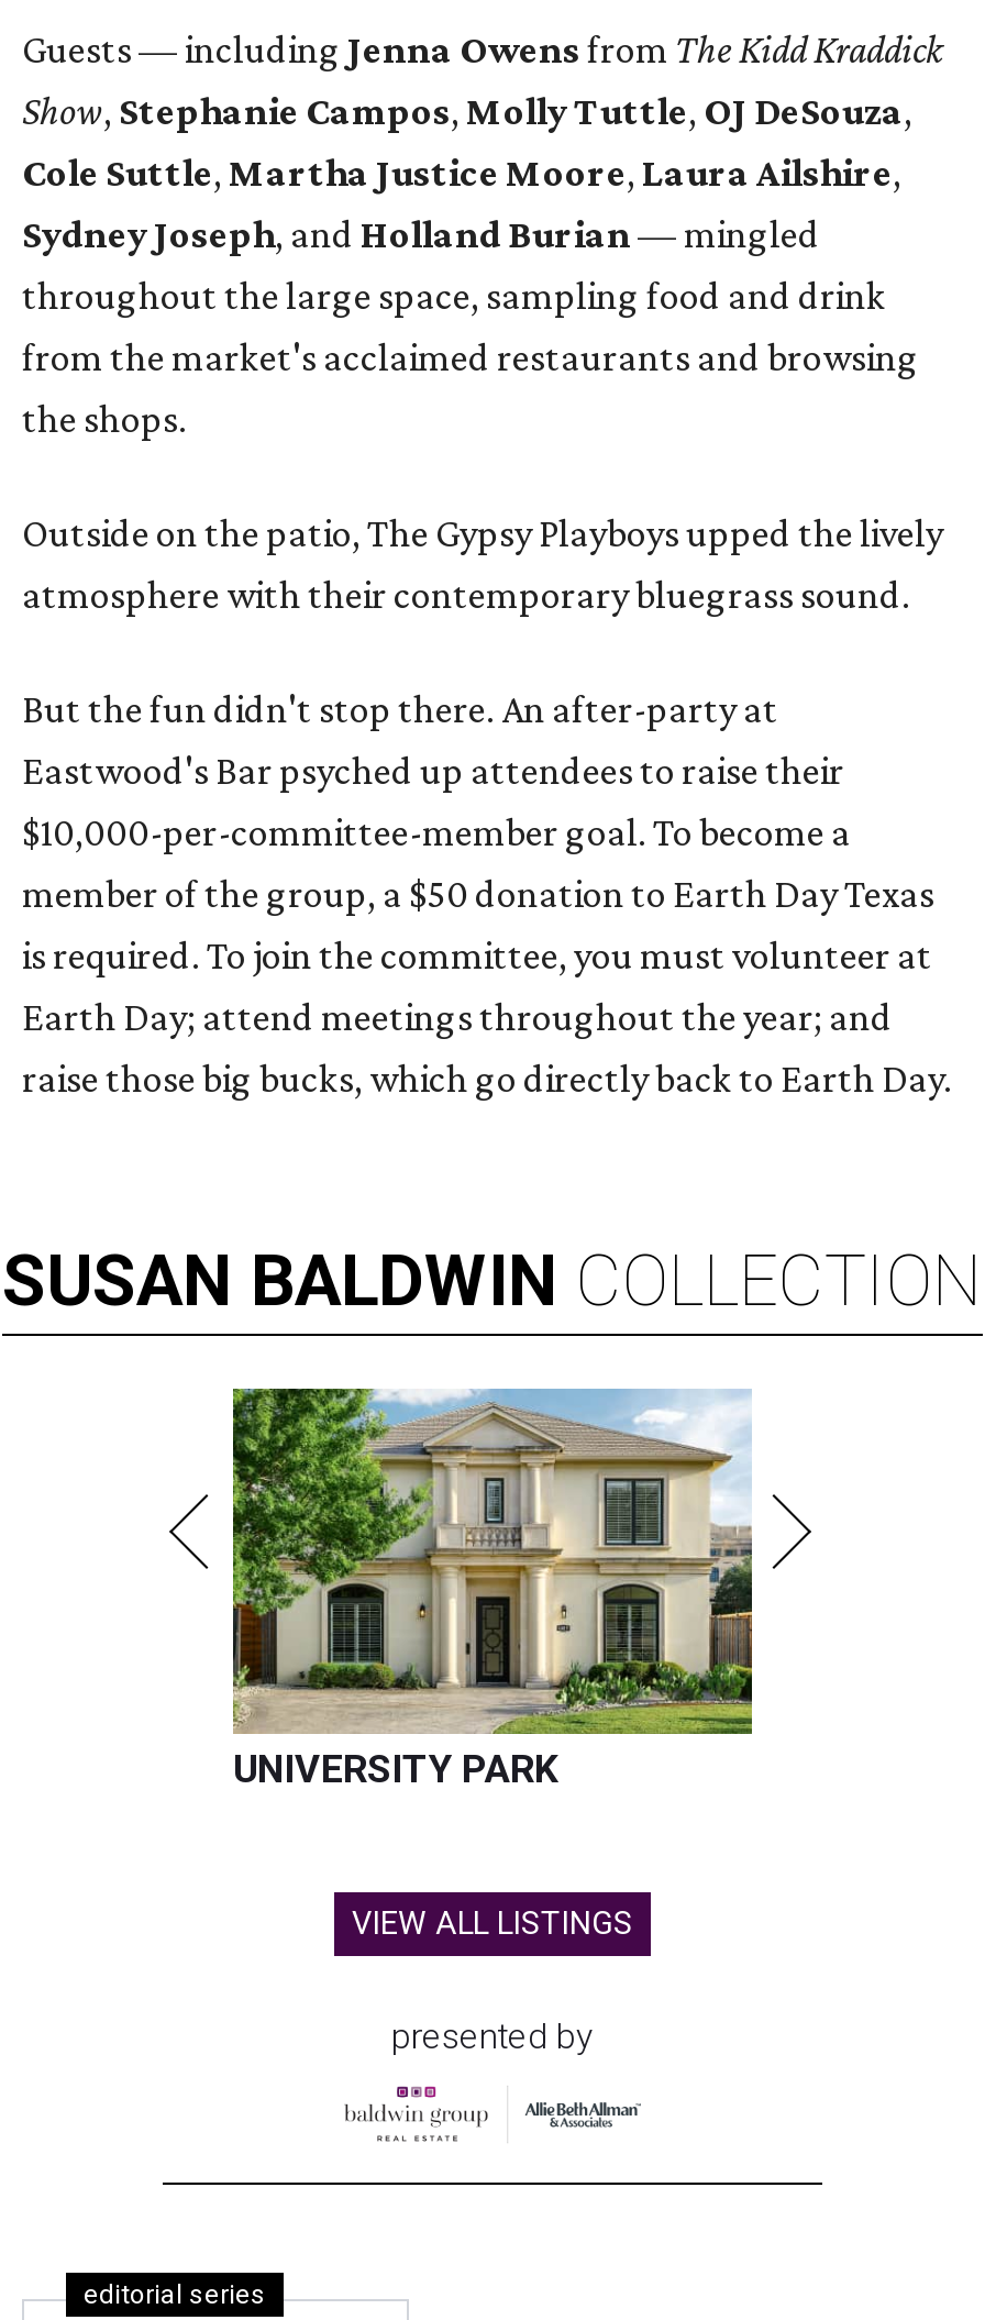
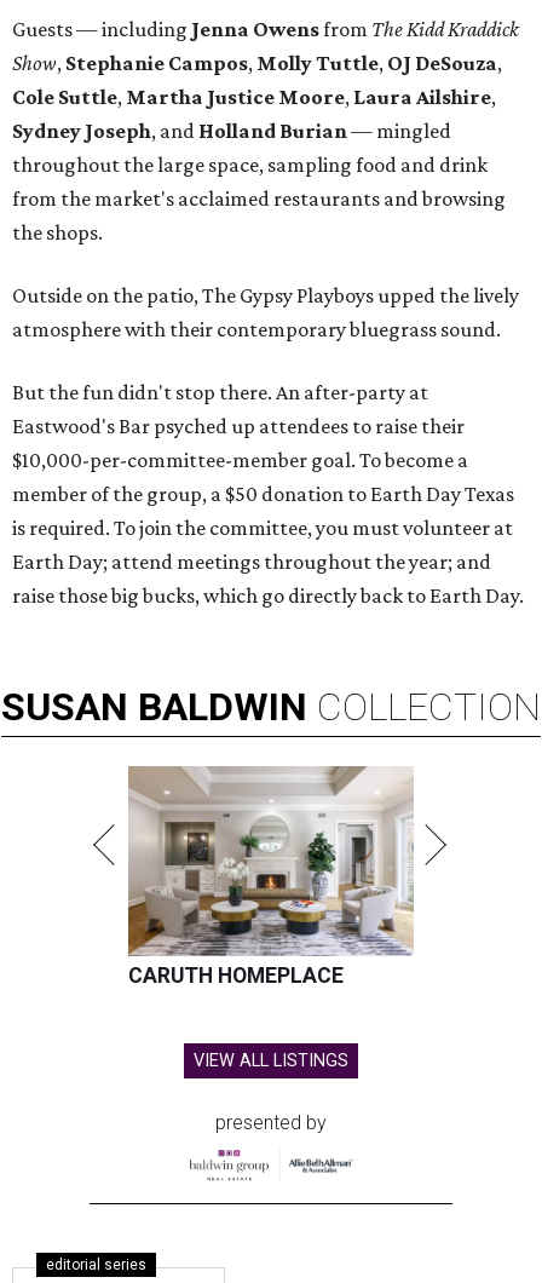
- [image]
- UNIVERSITY PARK
+ [image]
+ CARUTH HOMEPLACE
